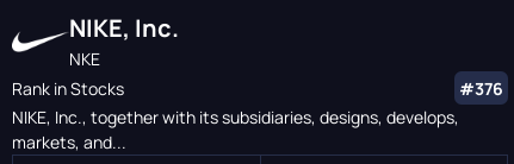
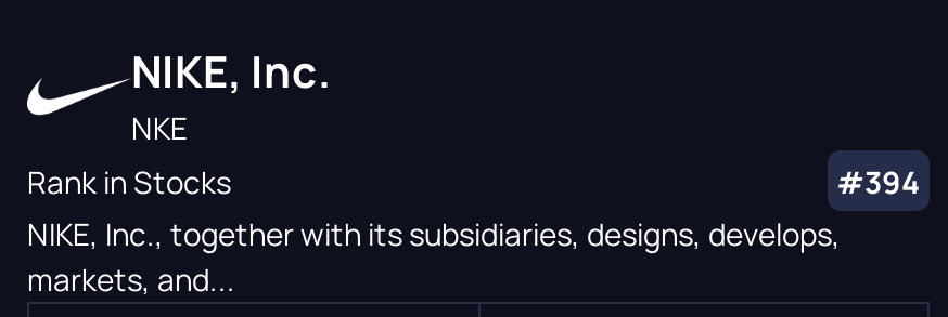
- #376
+ #394
